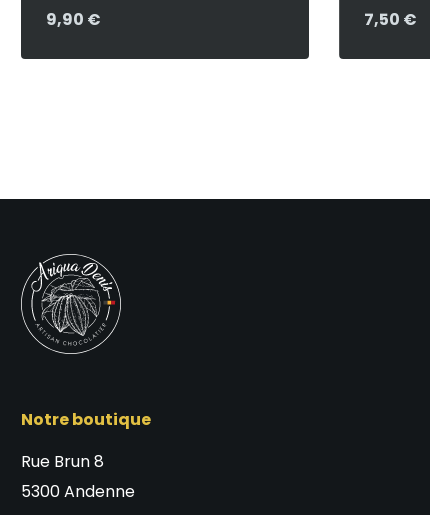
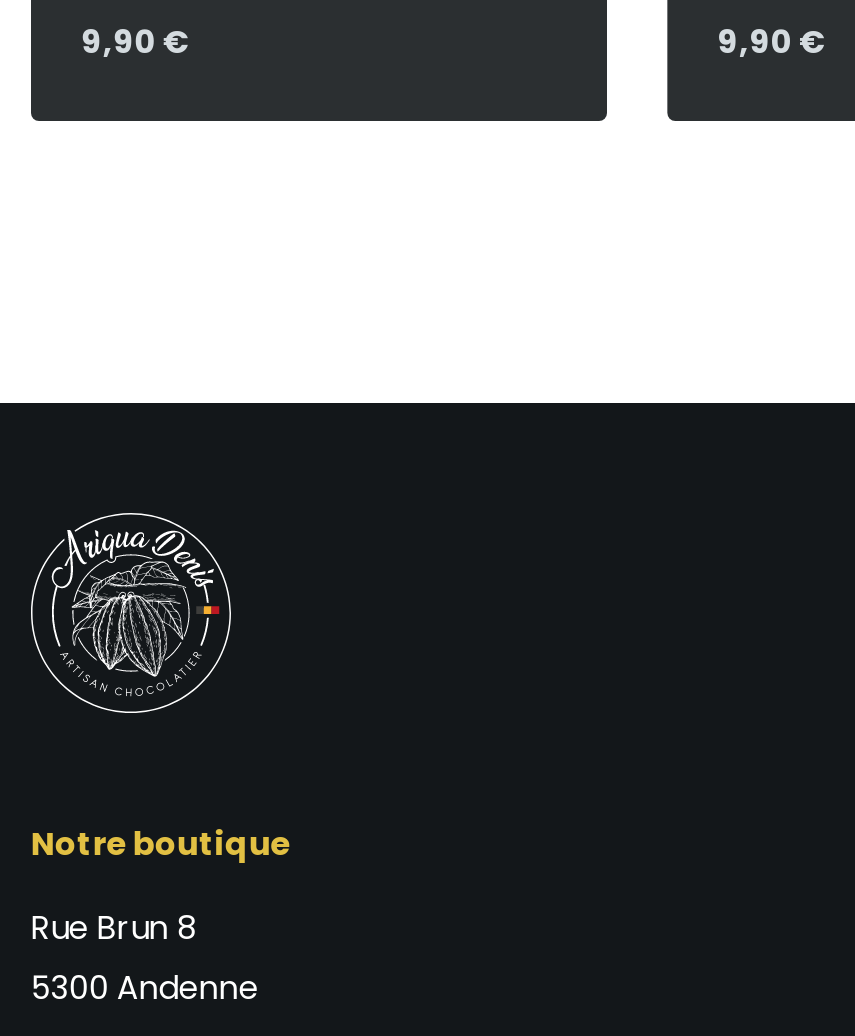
- 7,50 €
+ 9,90 €
